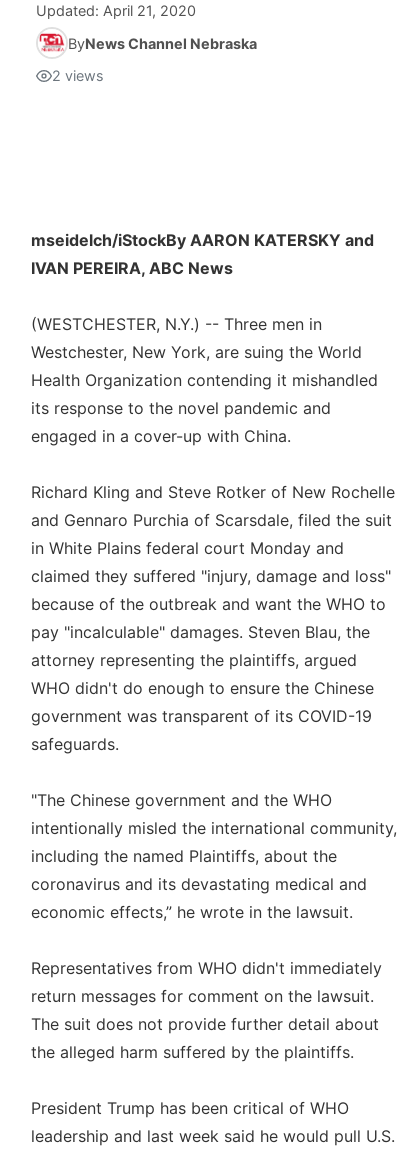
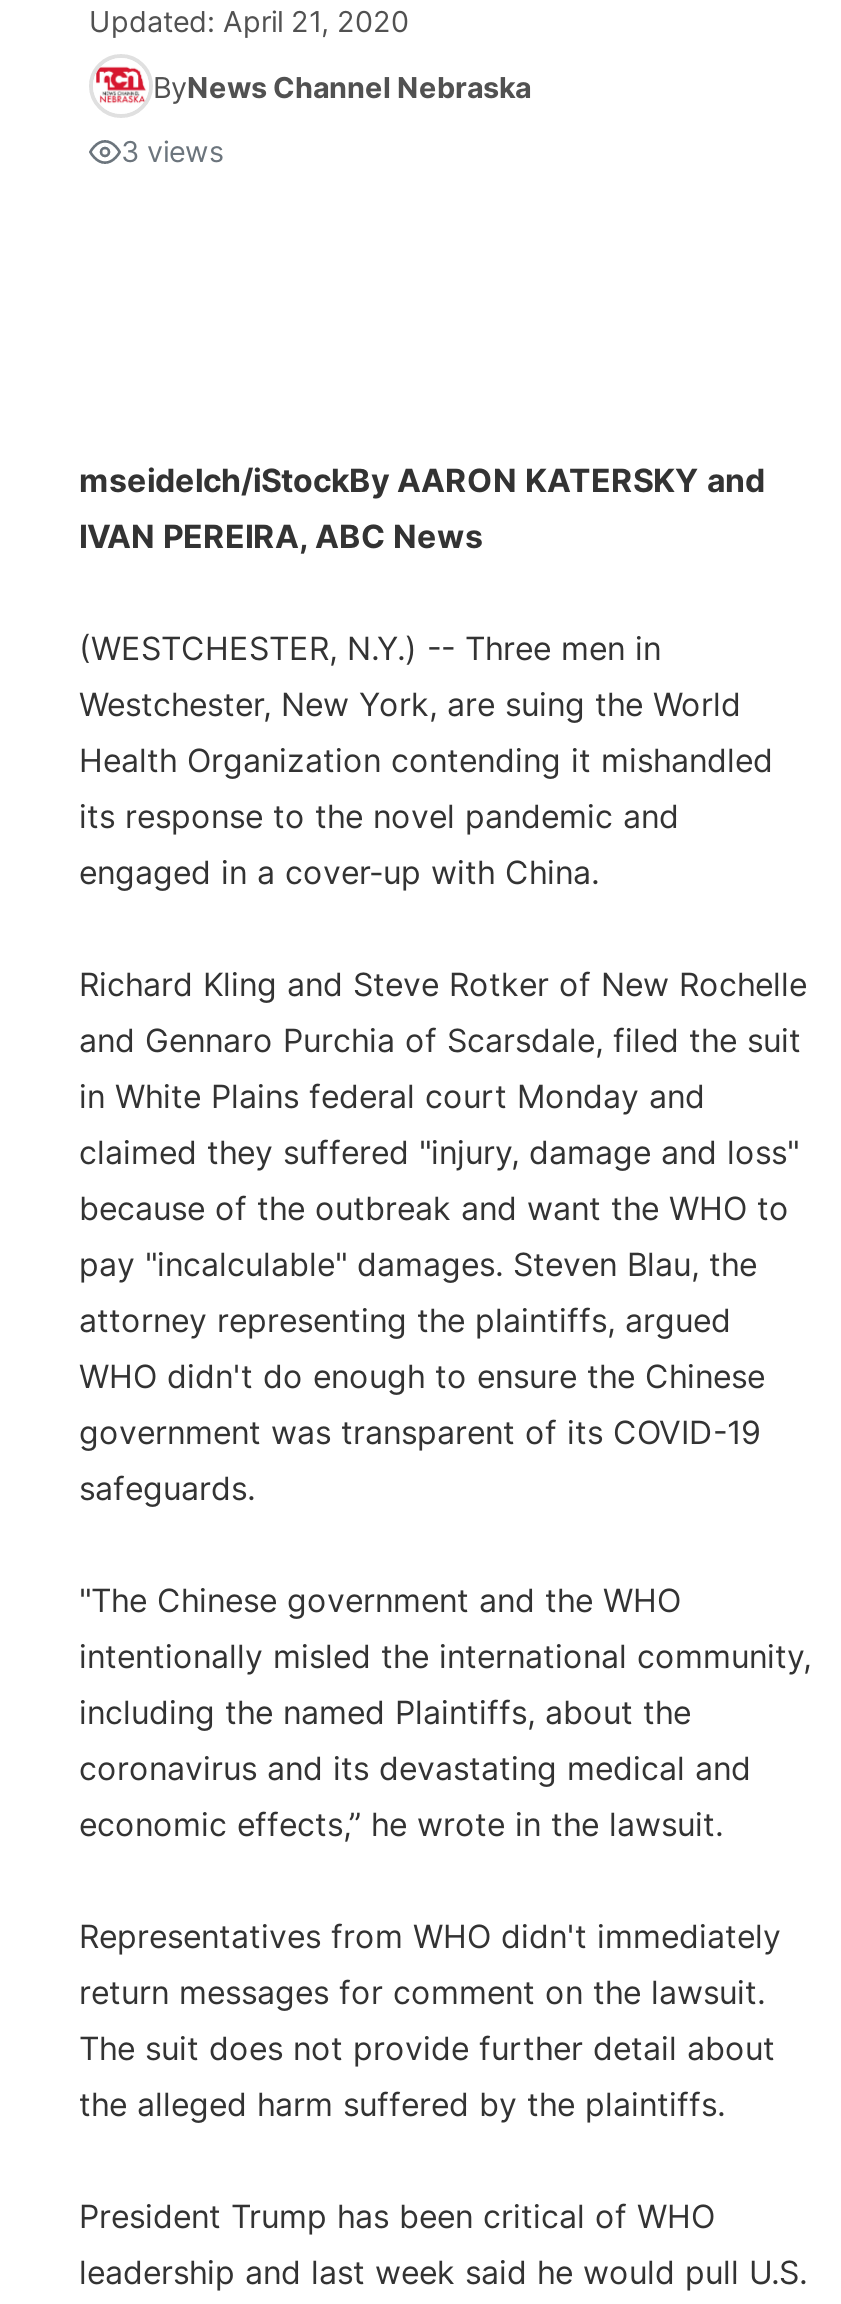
- 2 views
+ 3 views
